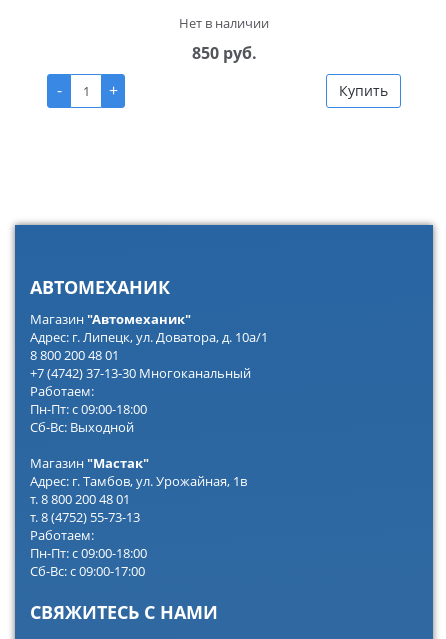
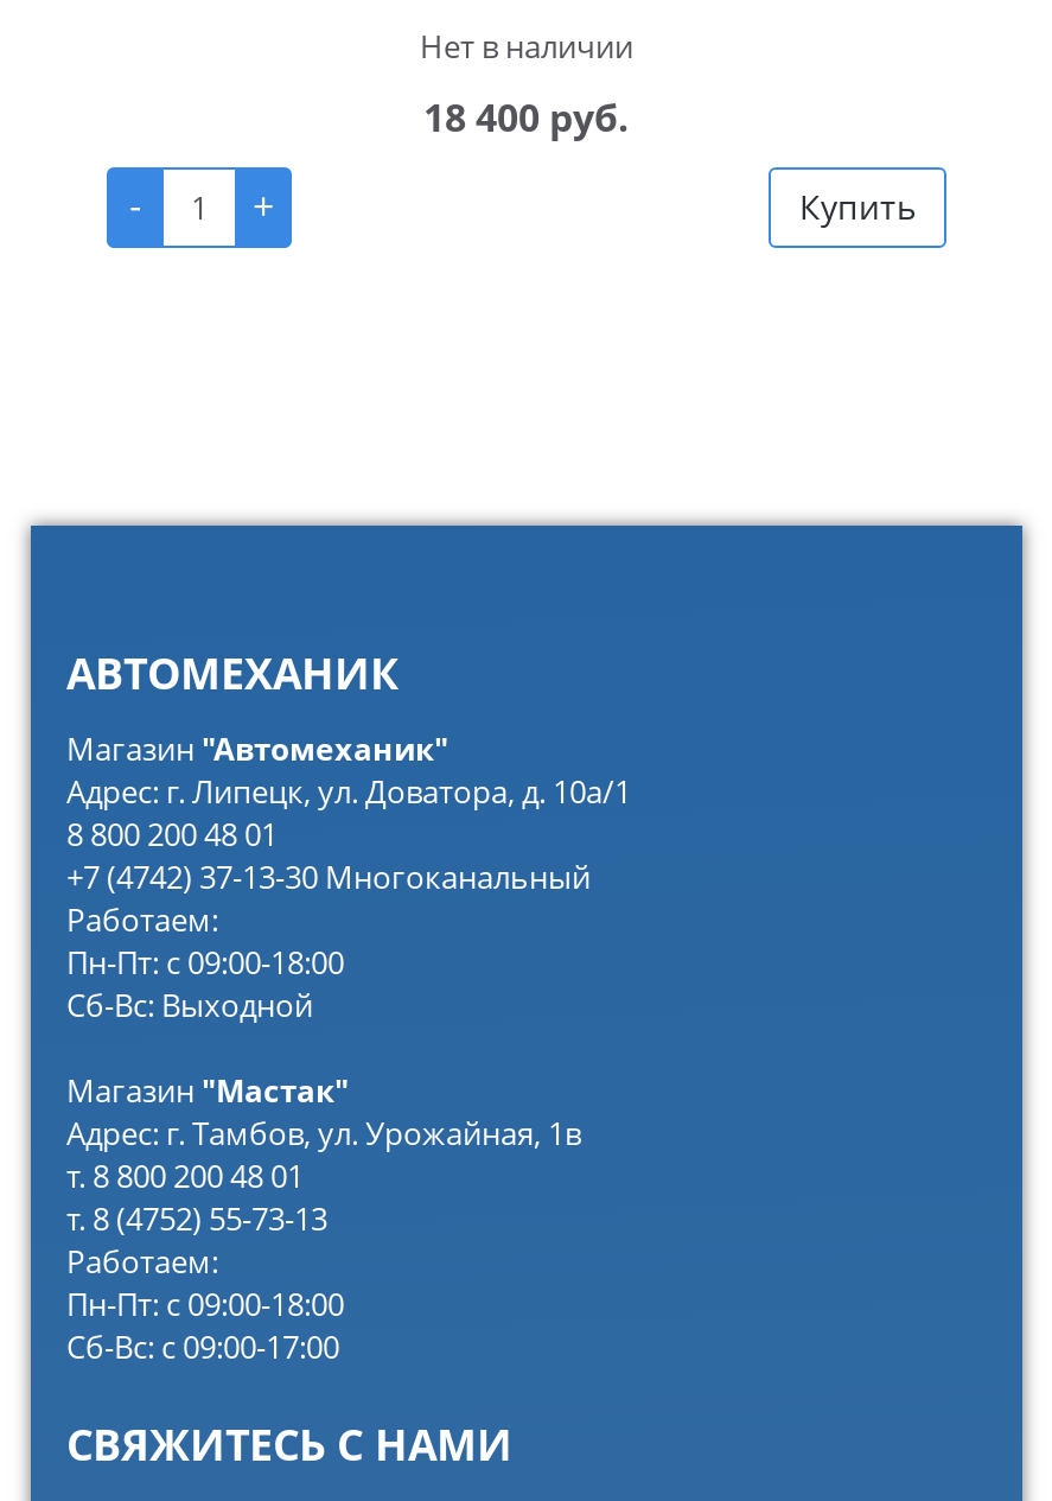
- 850 руб.
+ 18 400 руб.
